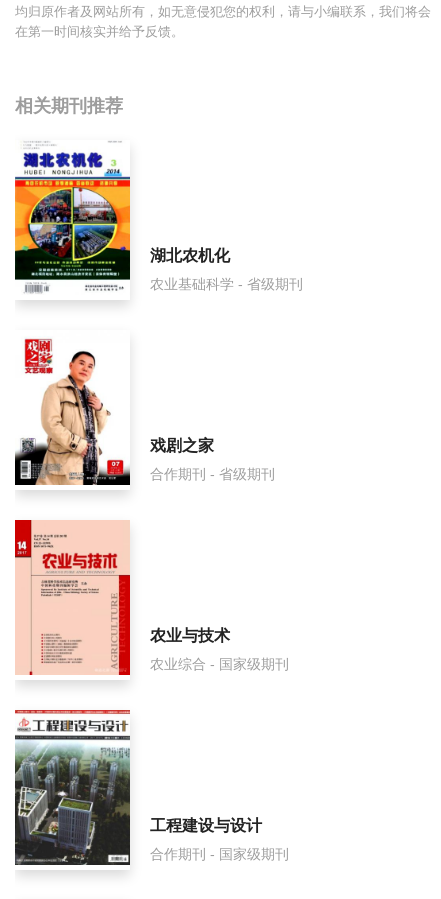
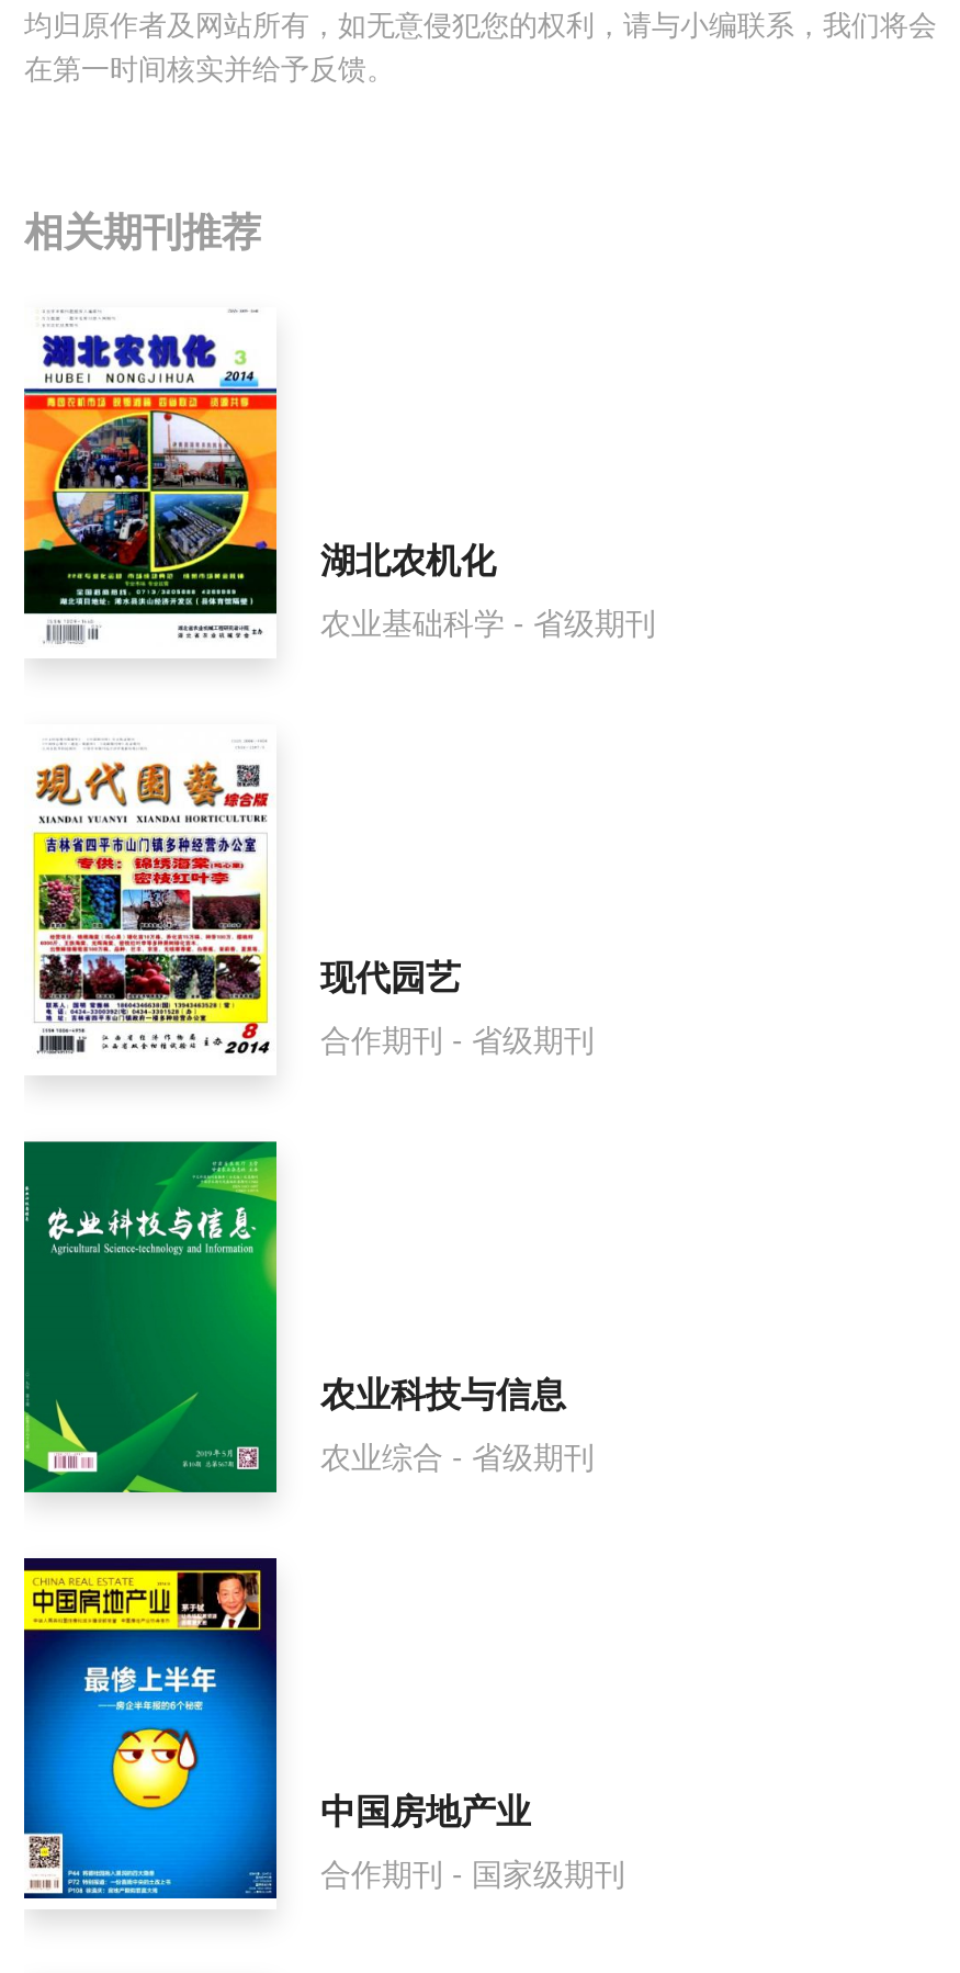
- [image]
- 戏剧之家
+ [image]
+ 现代园艺

- [image]
- 农业与技术
+ [image]
+ 农业科技与信息

- 农业综合 - 国家级期刊
+ 农业综合 - 省级期刊

- [image]
- 工程建设与设计
+ [image]
+ 中国房地产业
